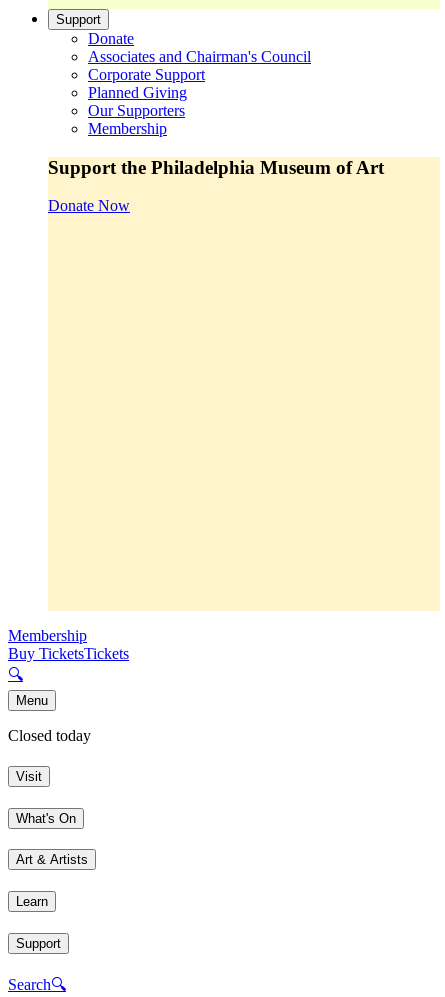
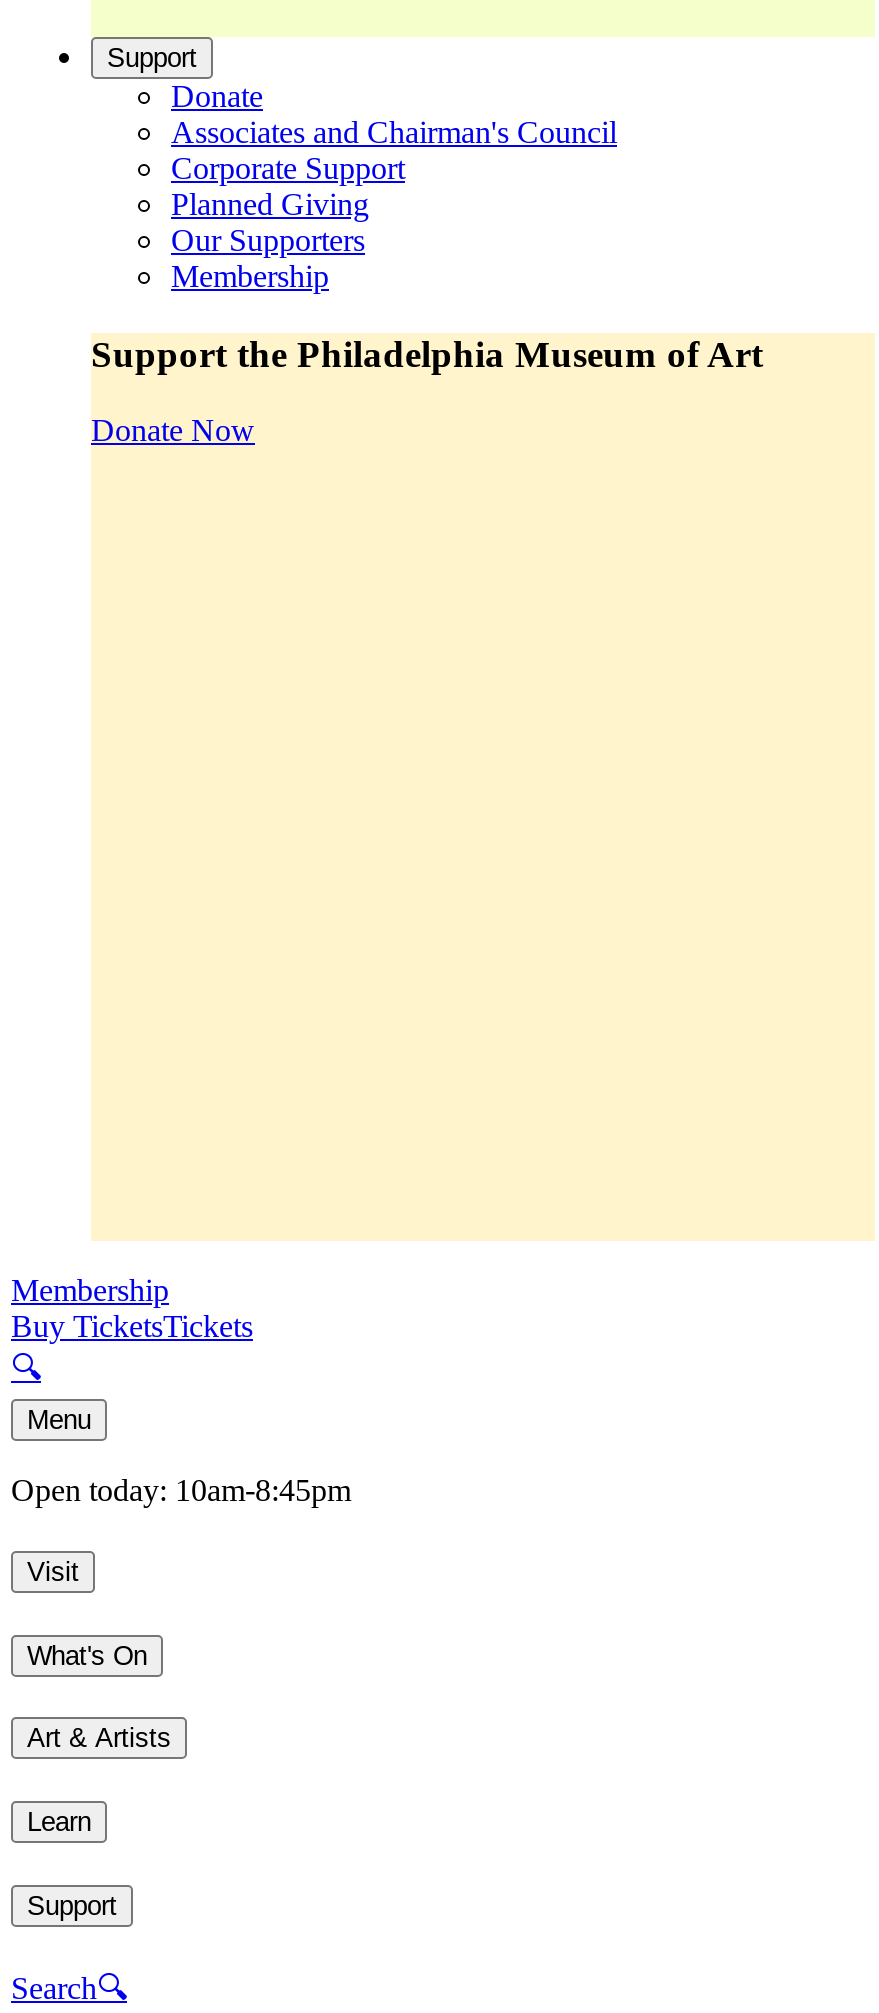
- Closed today
+ Open today: 10am-8:45pm
